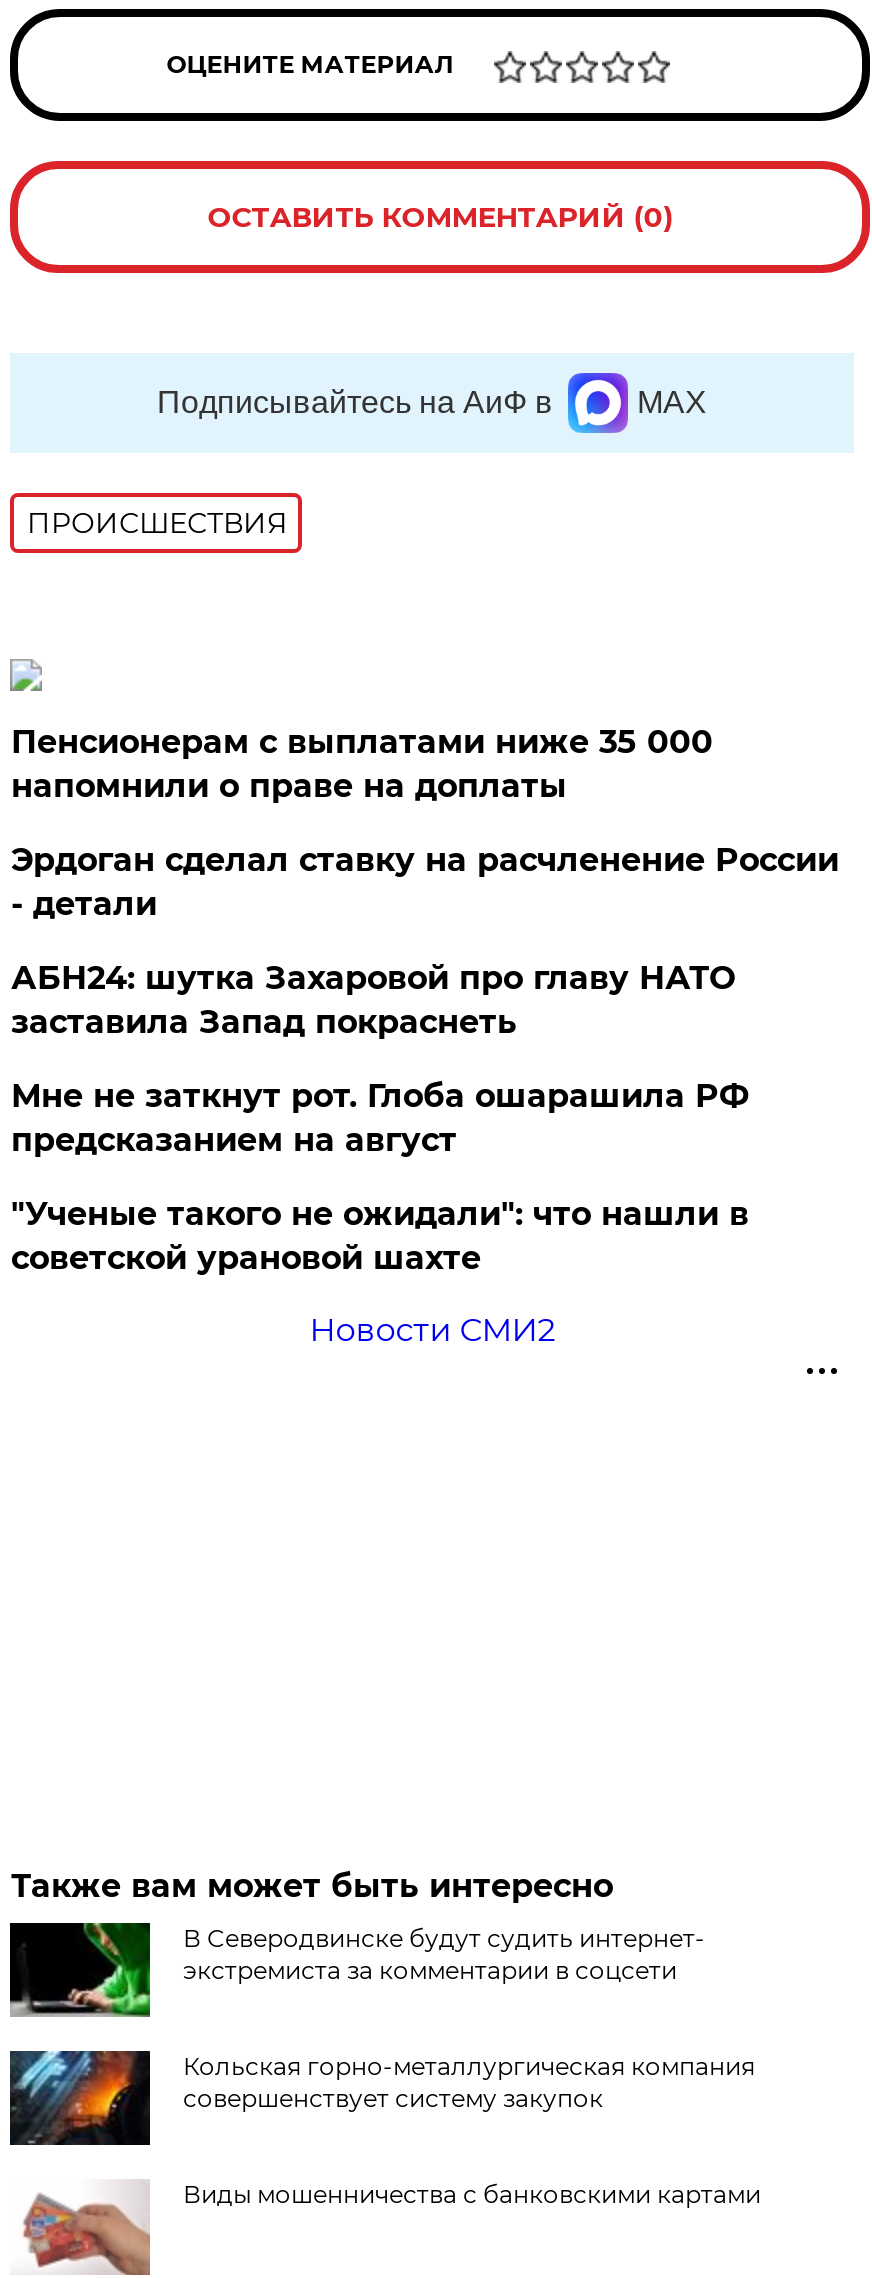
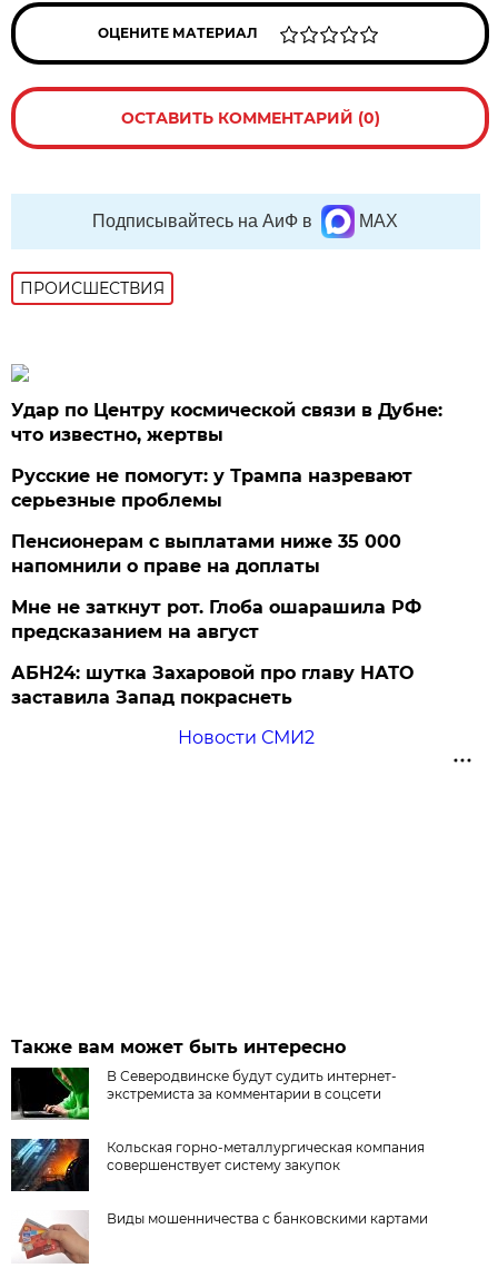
+ Удар по Центру космической связи в Дубне:
+ что известно, жертвы
+ Русские не помогут: у Трампа назревают
+ серьезные проблемы

moved down: Пенсионерам с выплатами ниже 35 000 | напомнили о праве на доплаты

- Эрдоган сделал ставку на расчленение России
- - детали

moved down: АБН24: шутка Захаровой про главу НАТО | заставила Запад покраснеть

- "Ученые такого не ожидали": что нашли в
- советской урановой шахте
